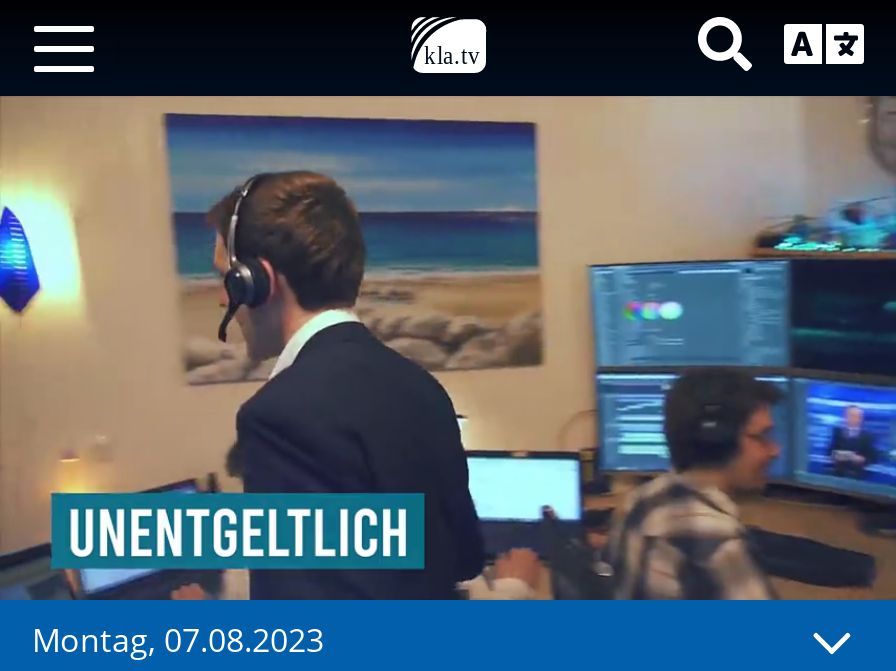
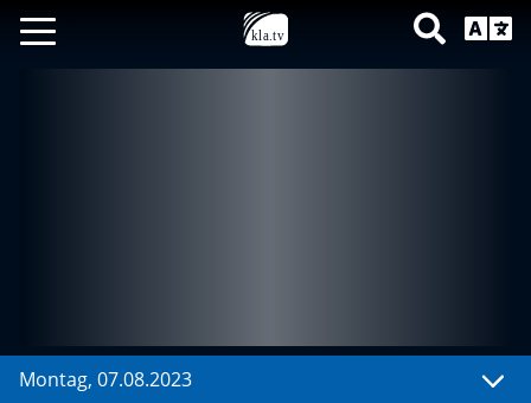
- [image]
+ [image]
